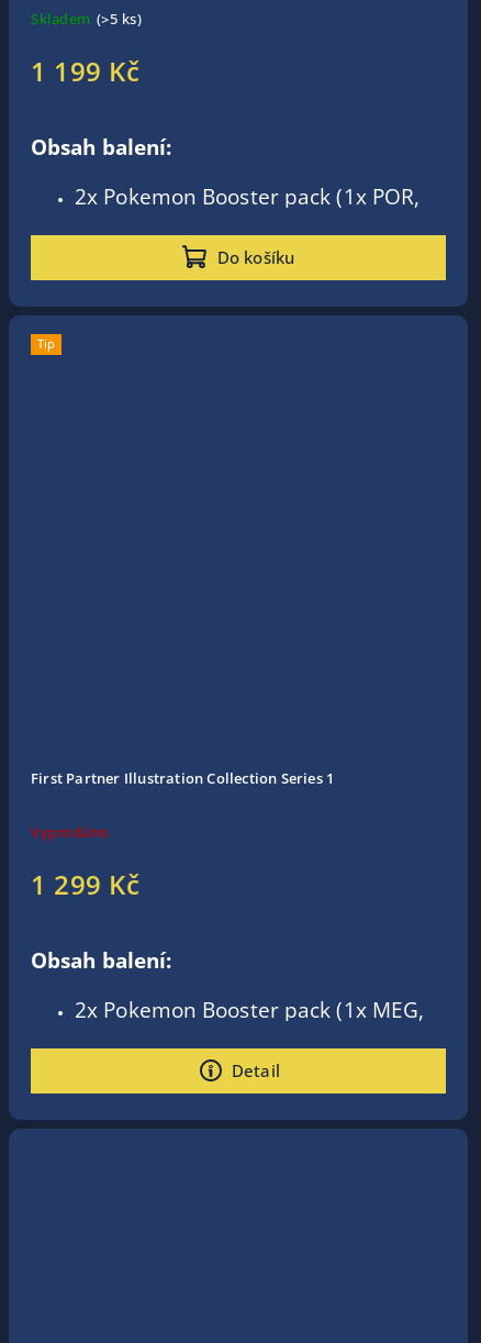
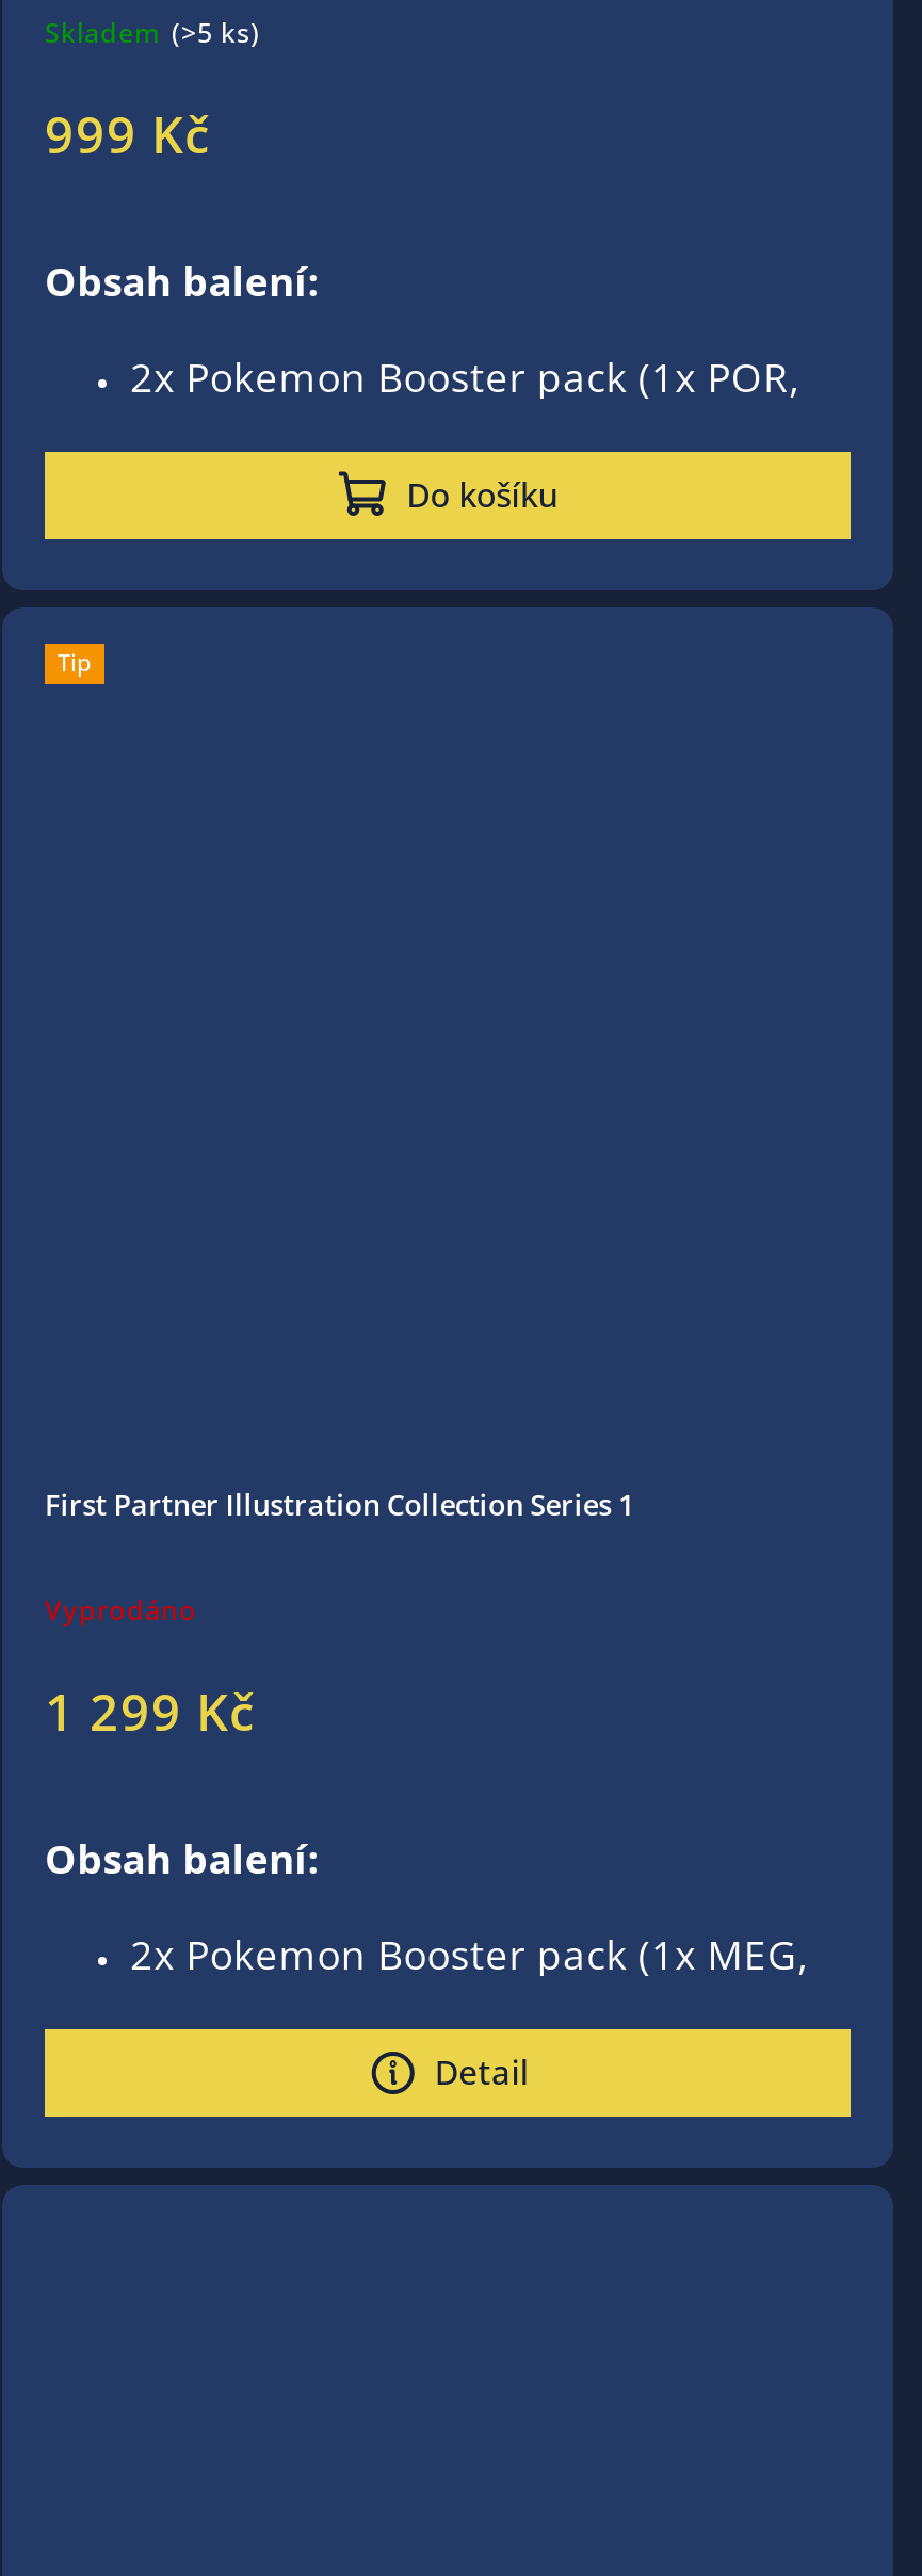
- 1 199 Kč
+ 999 Kč
